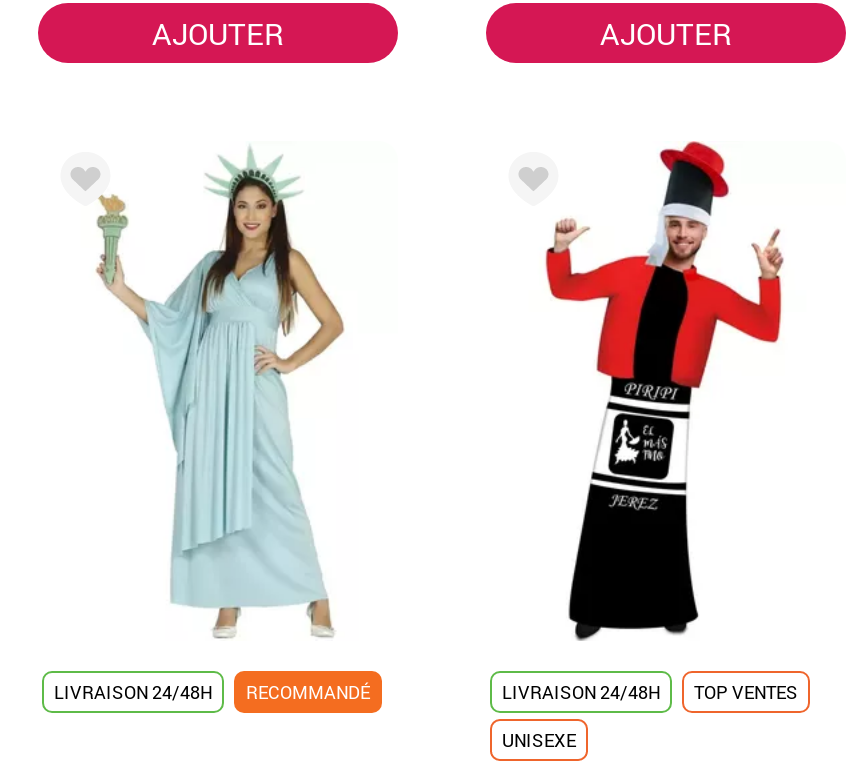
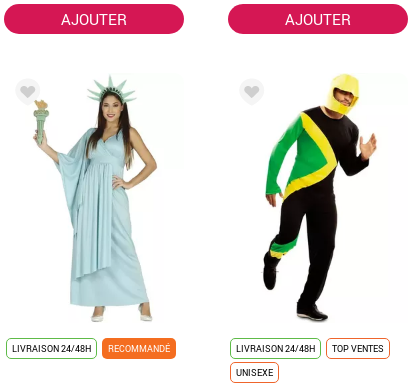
- [image]
+ [image]
